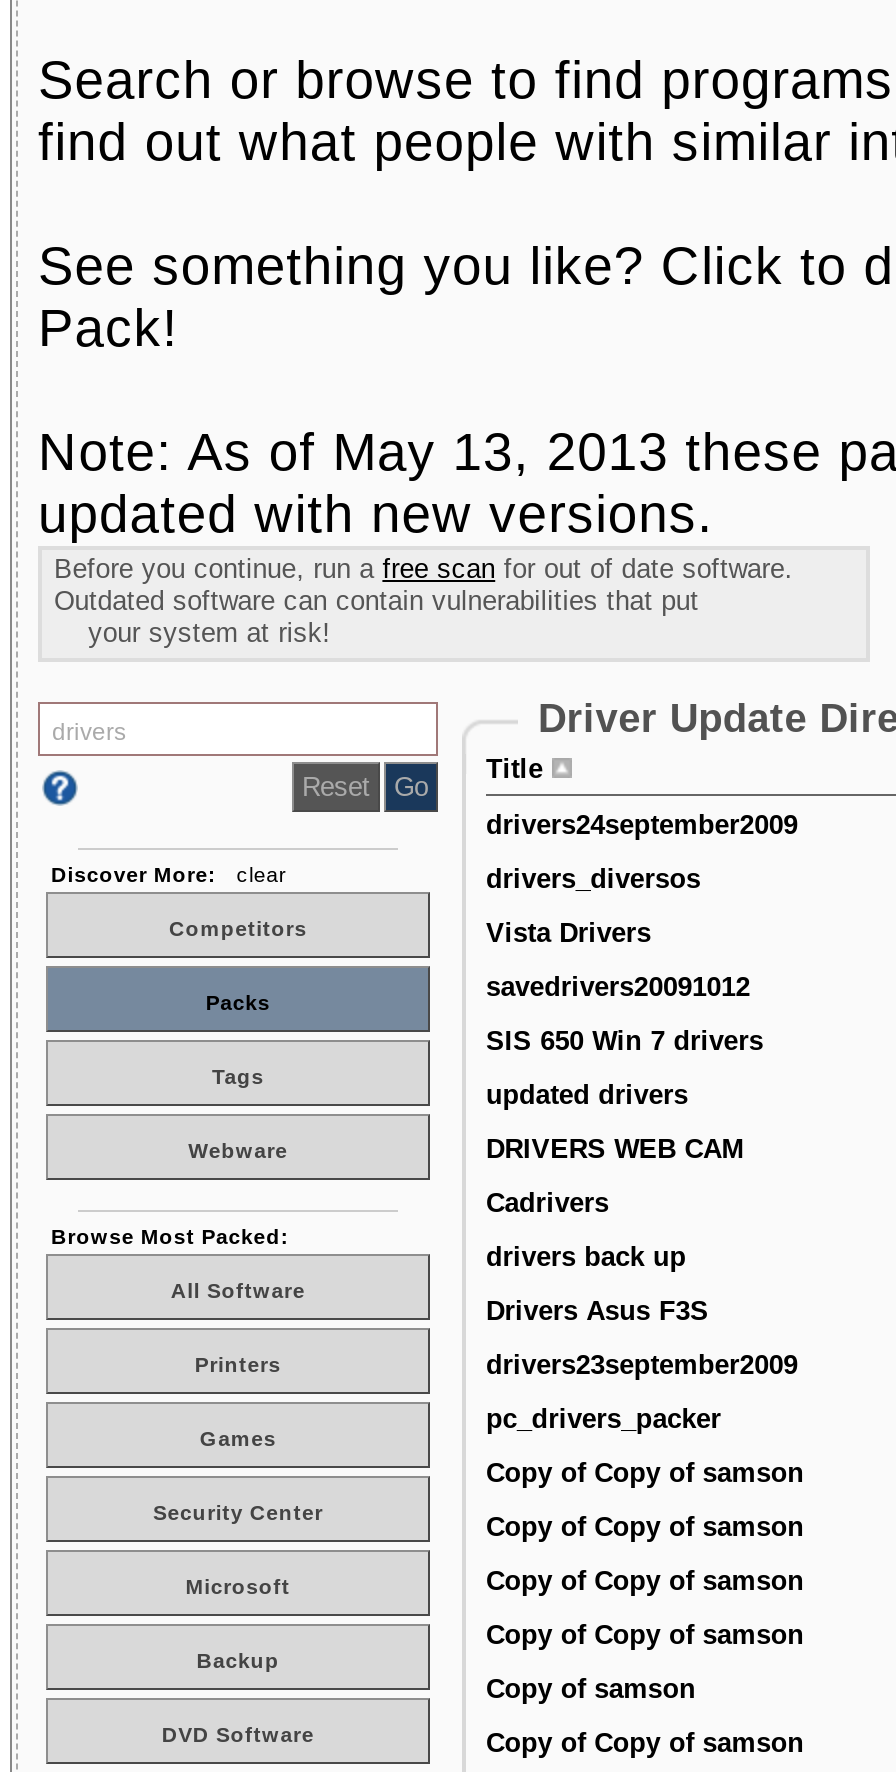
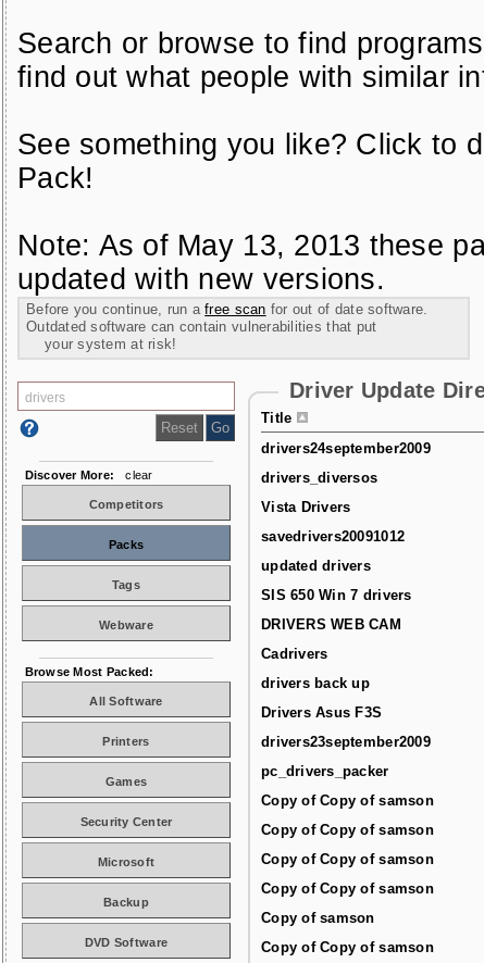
moved down: SIS 650 Win 7 drivers

moved up: updated drivers
